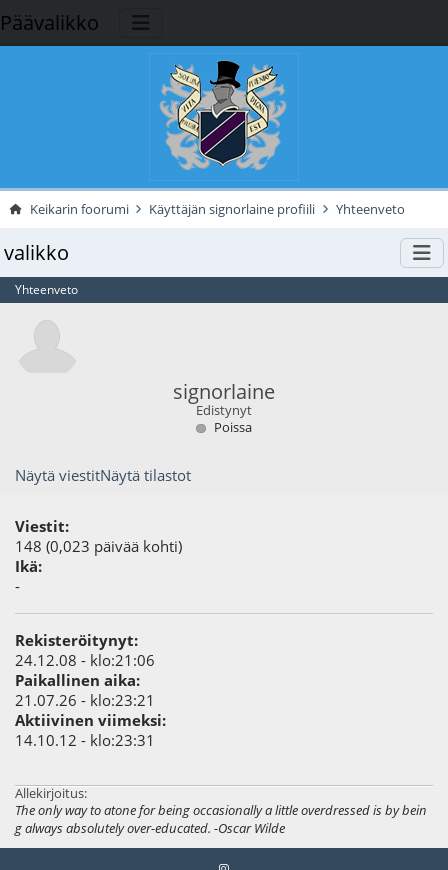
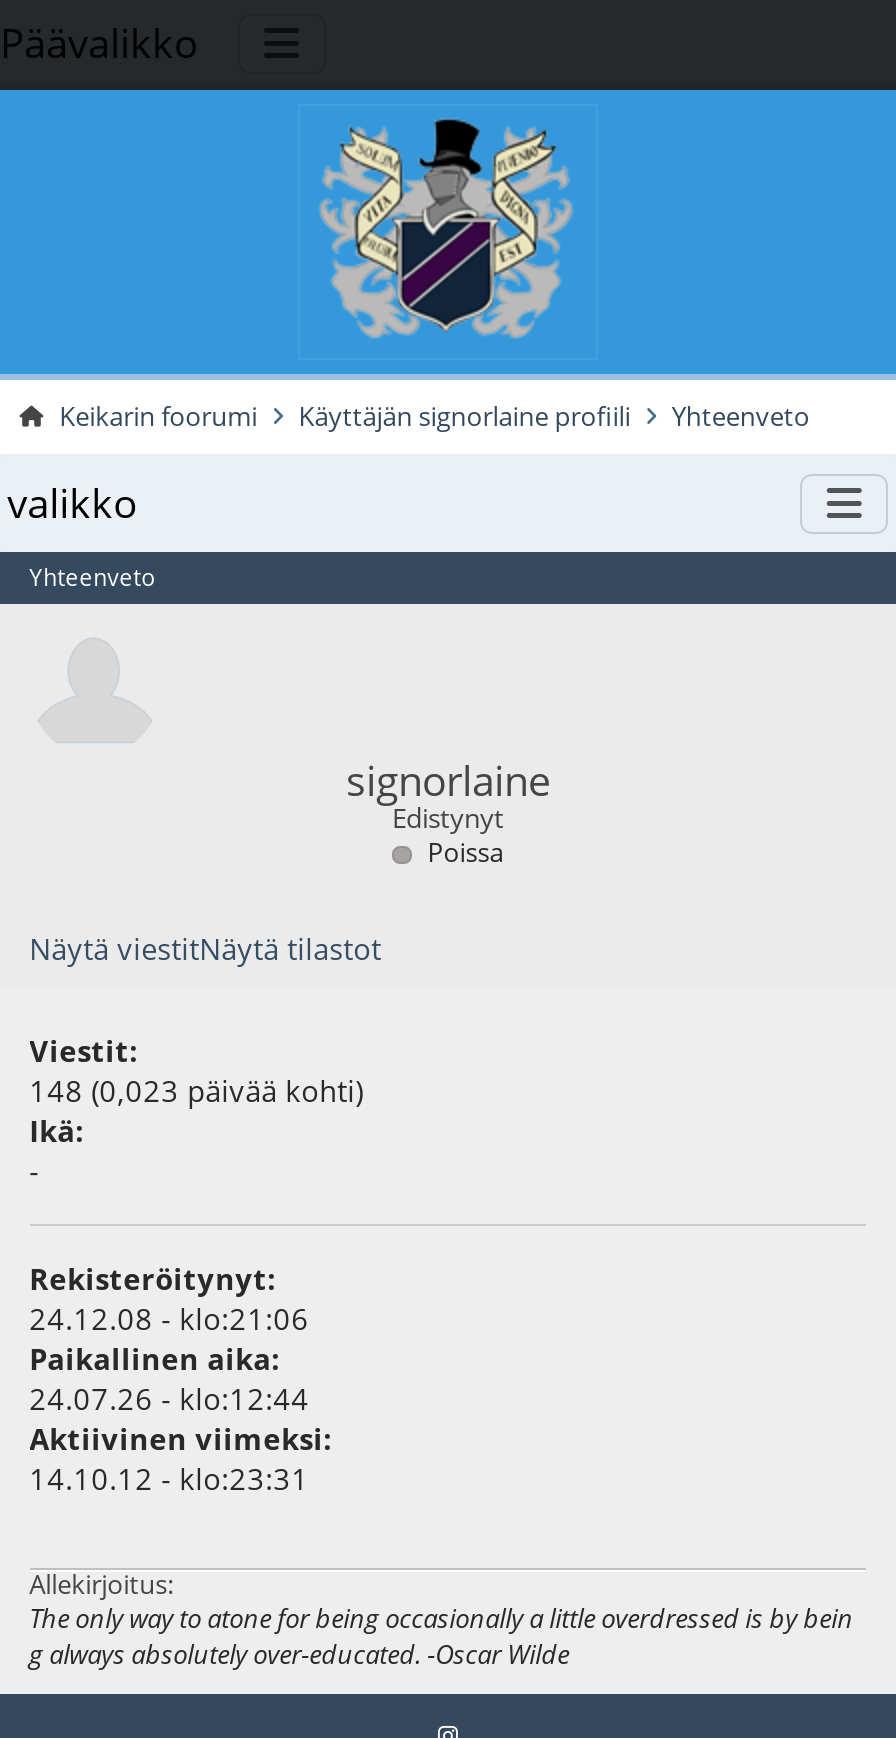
- 21.07.26 - klo:23:21
+ 24.07.26 - klo:12:44
